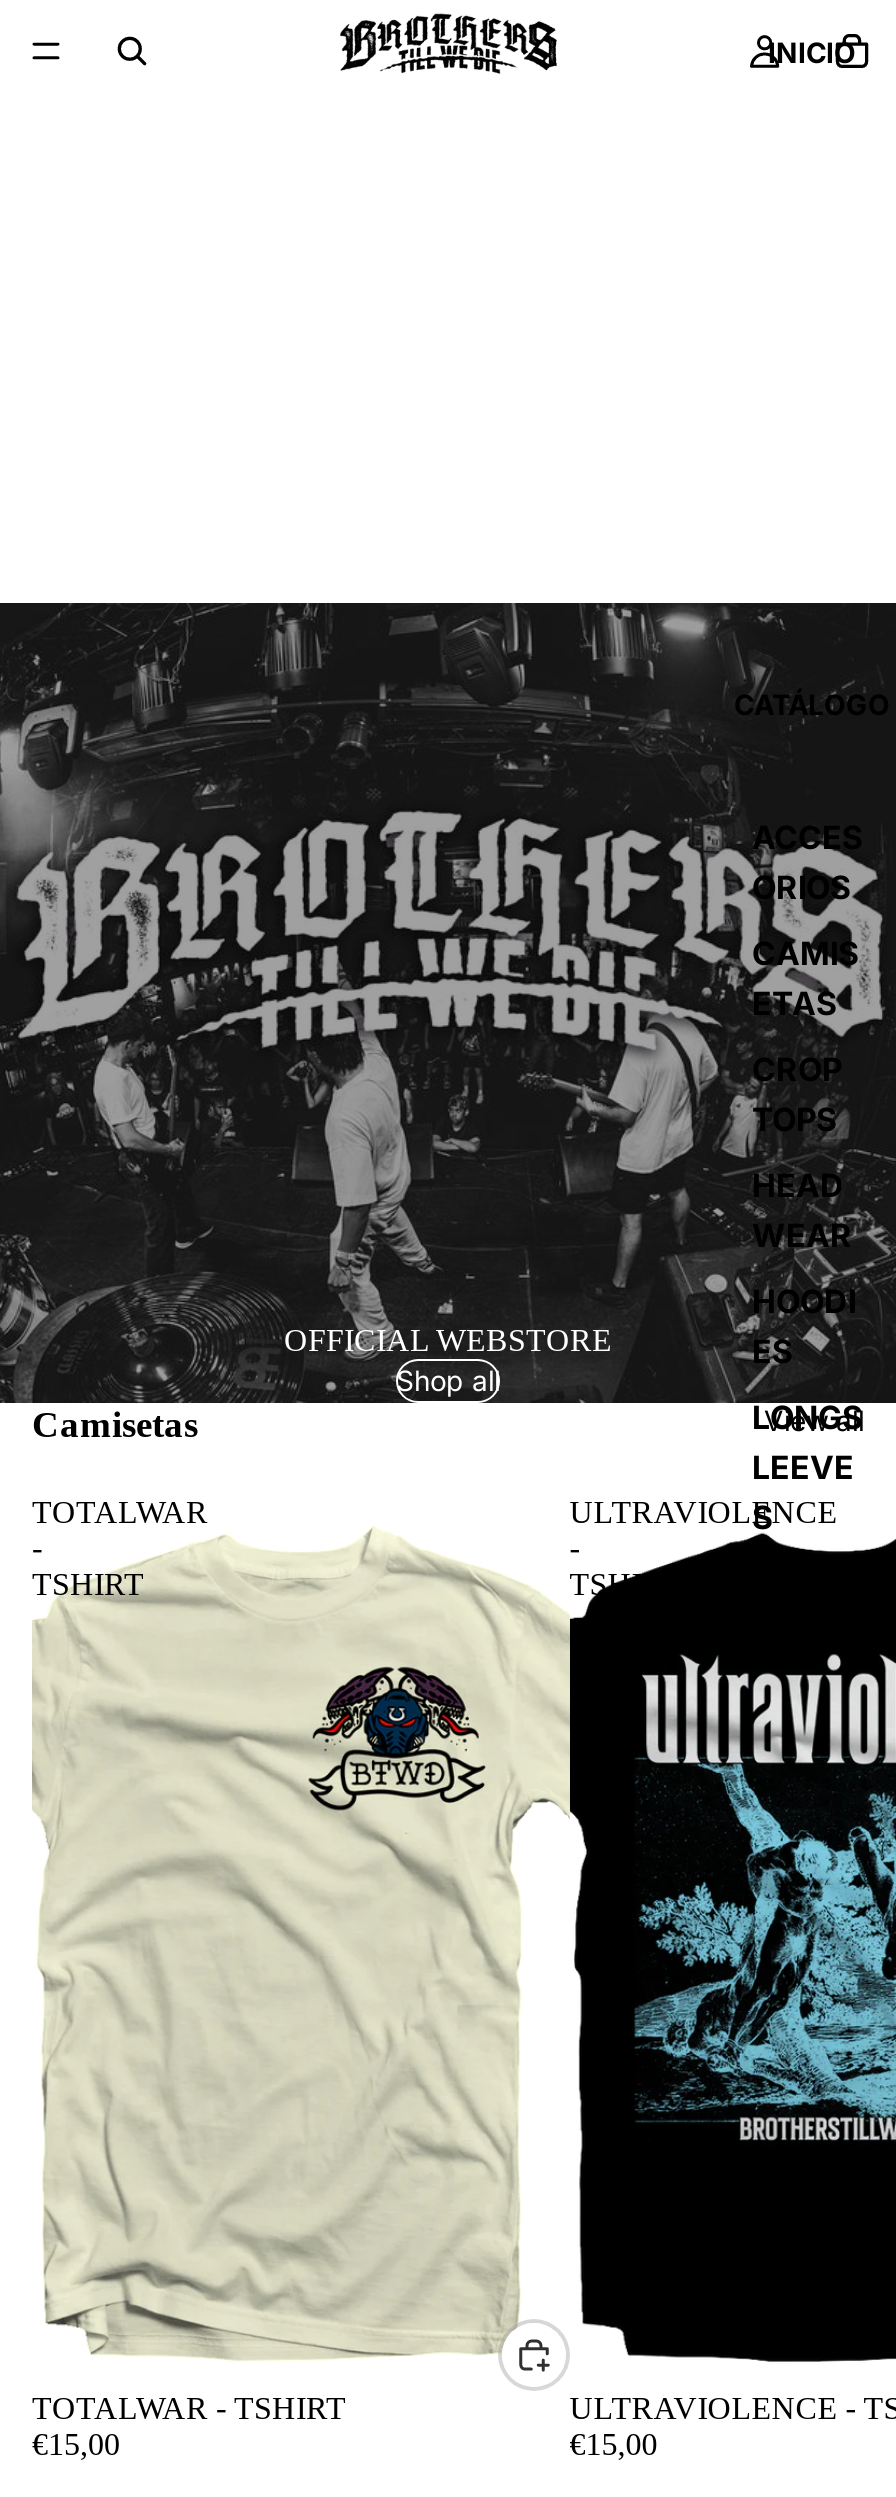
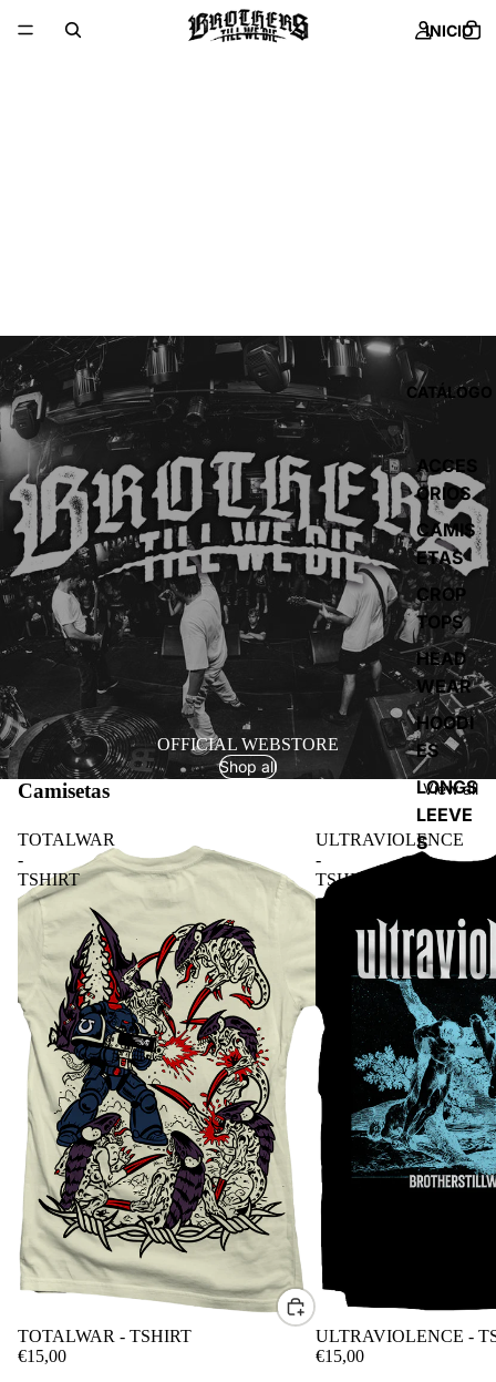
- [image]
+ [image]
